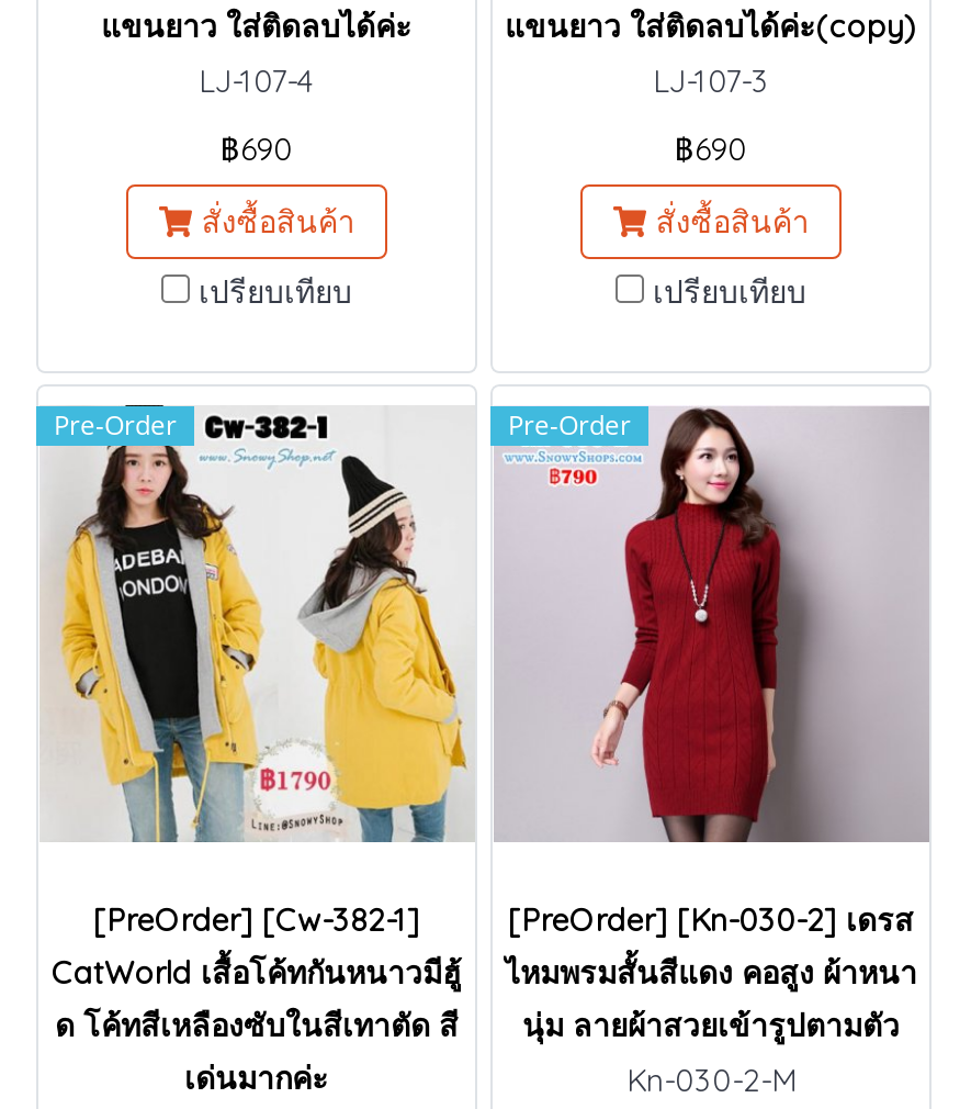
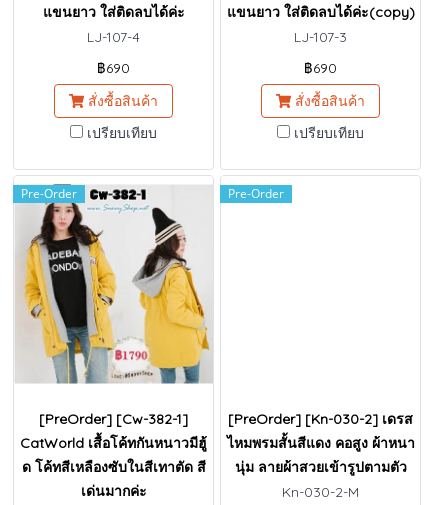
- [image]
